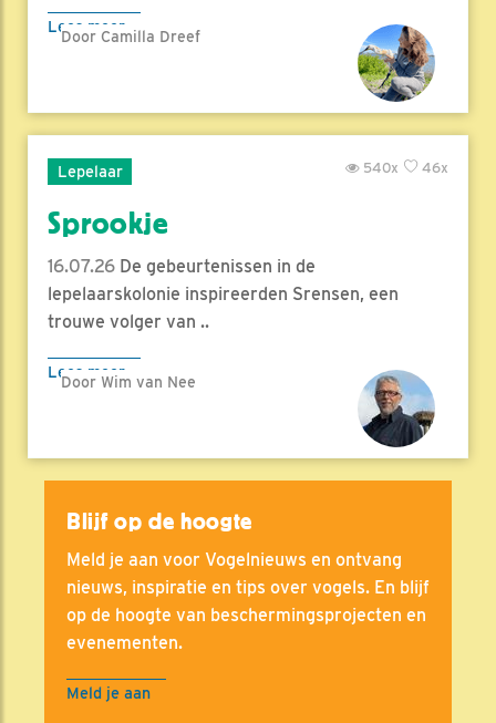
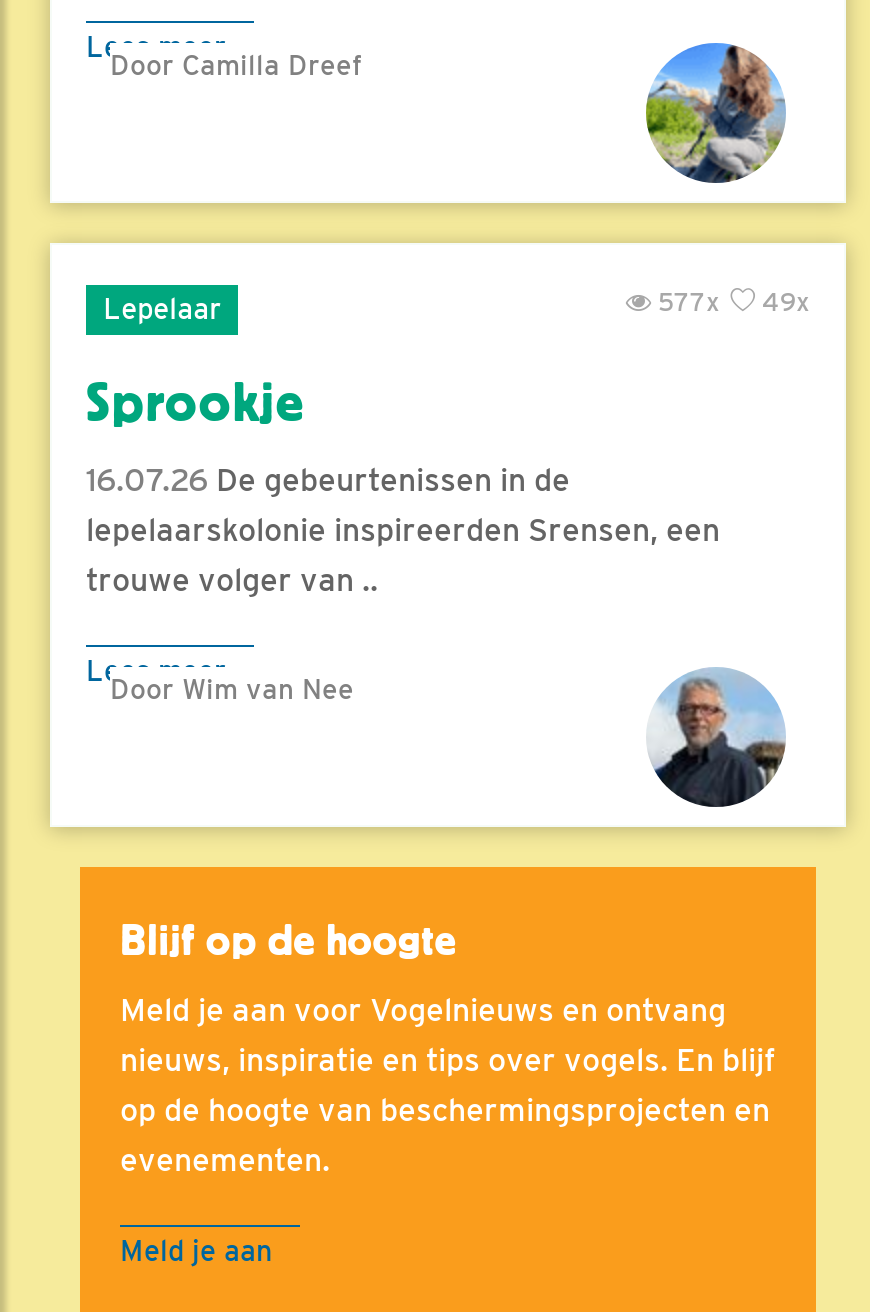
- 46x
- 540x
+ 49x
+ 577x
